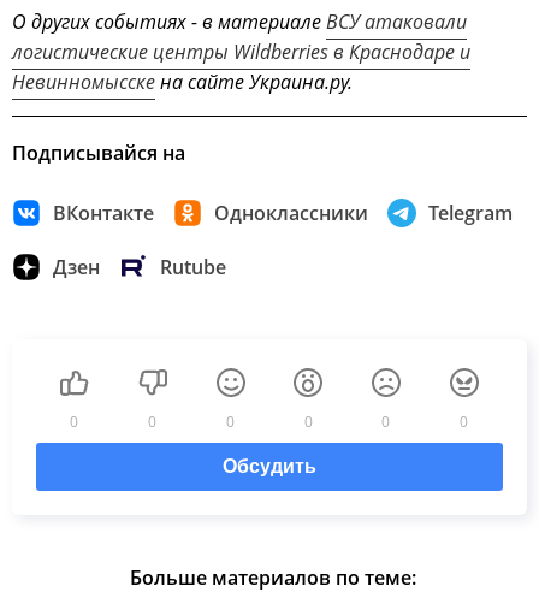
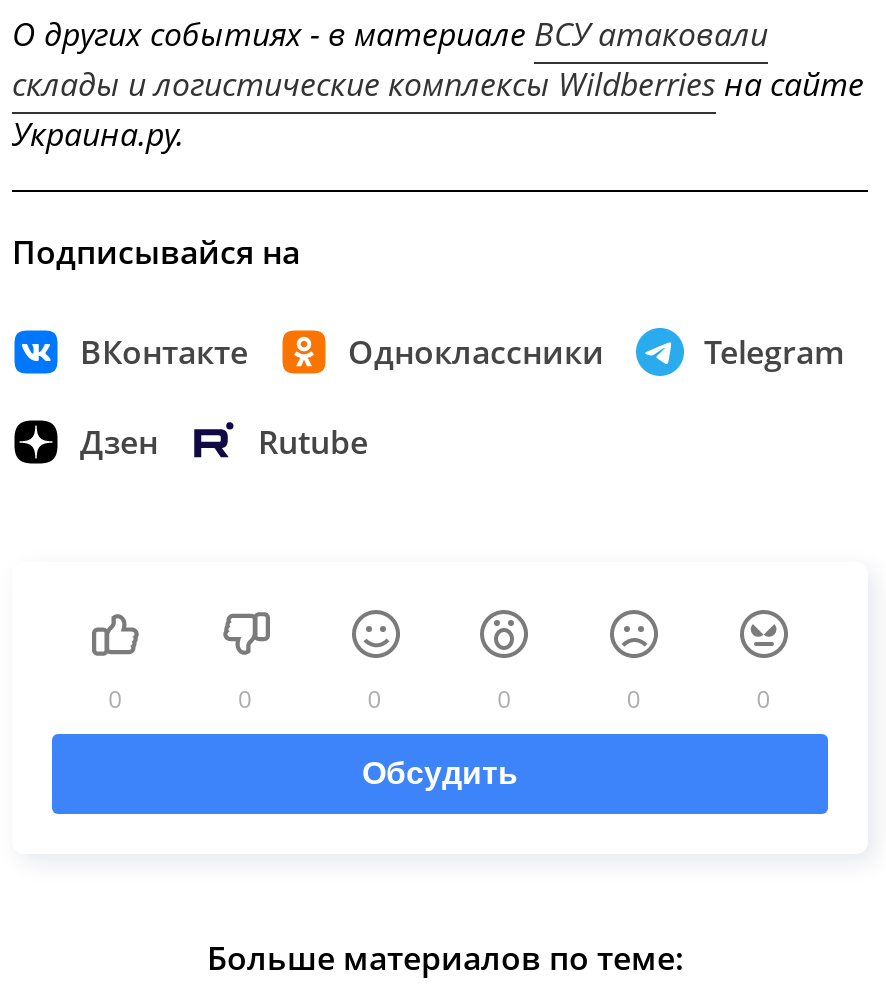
- логистические центры Wildberries в Краснодаре и
- Невинномысскена сайте Украина.ру.
+ склады и логистические комплексы Wildberriesна сайте
+ Украина.ру.
